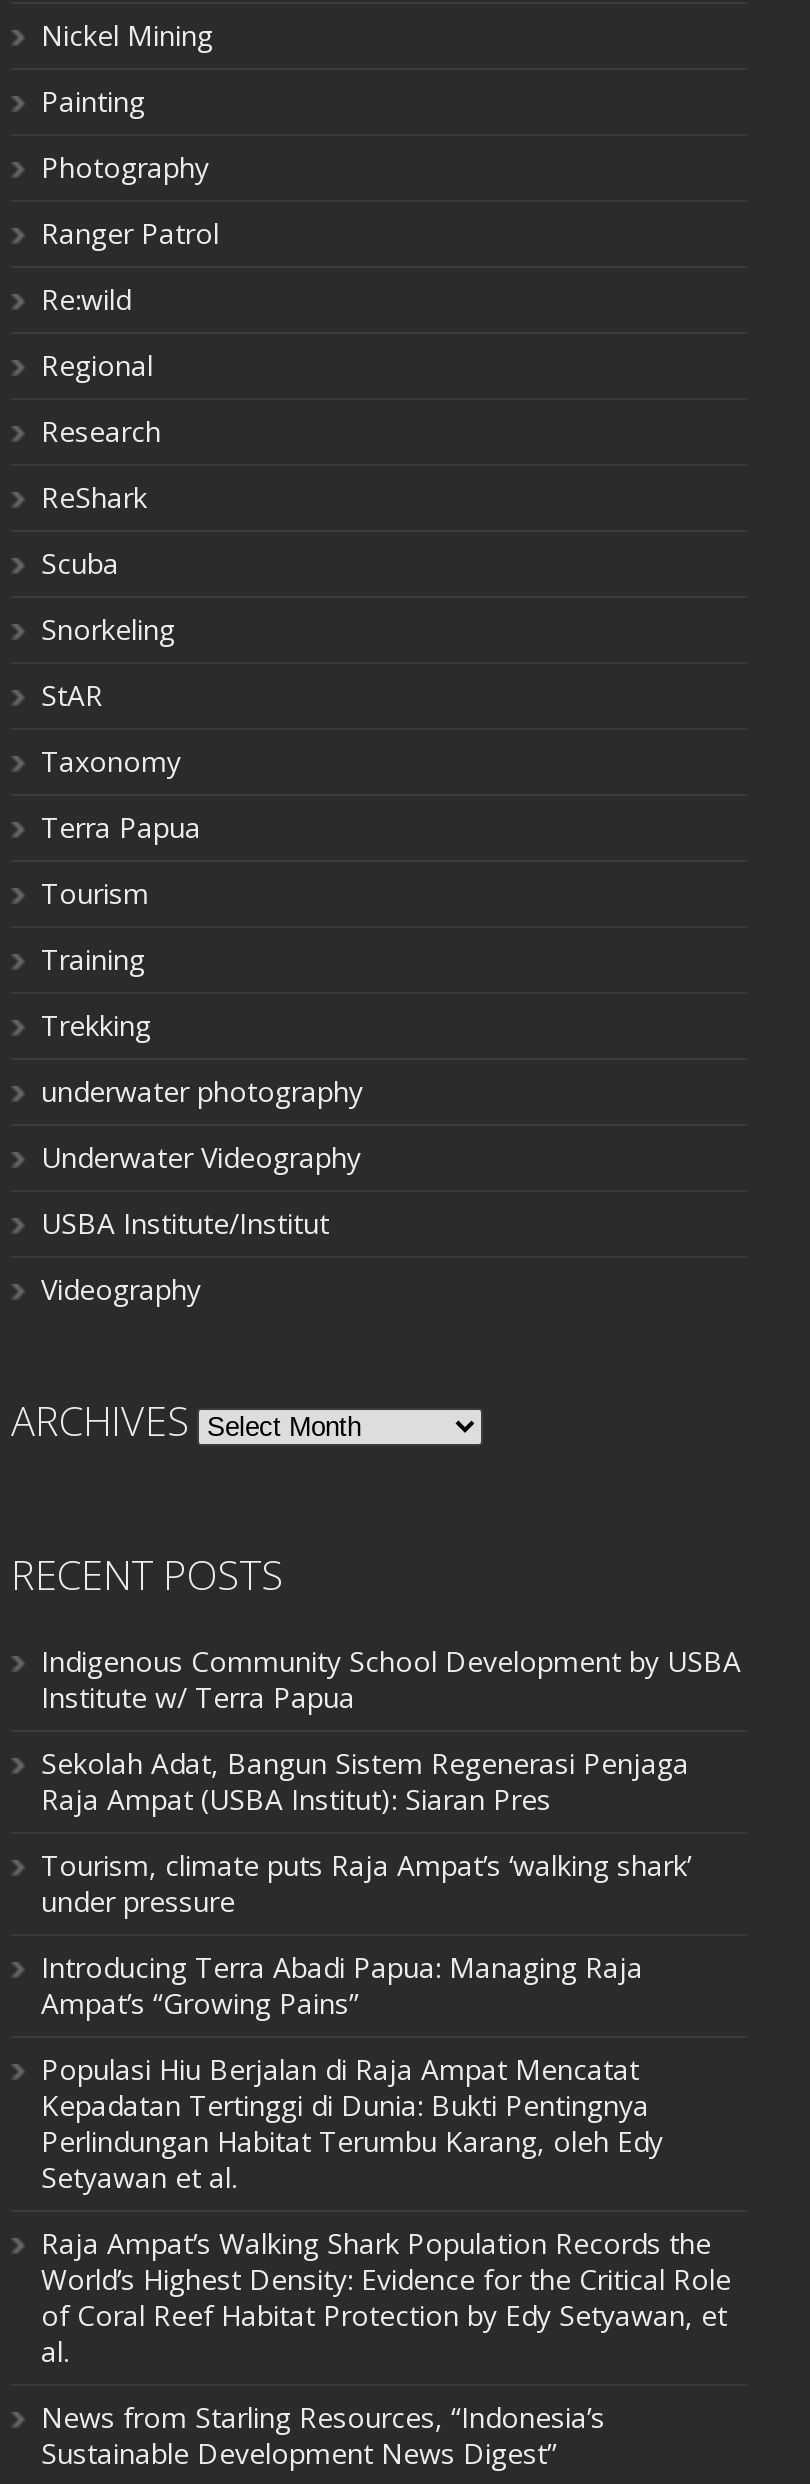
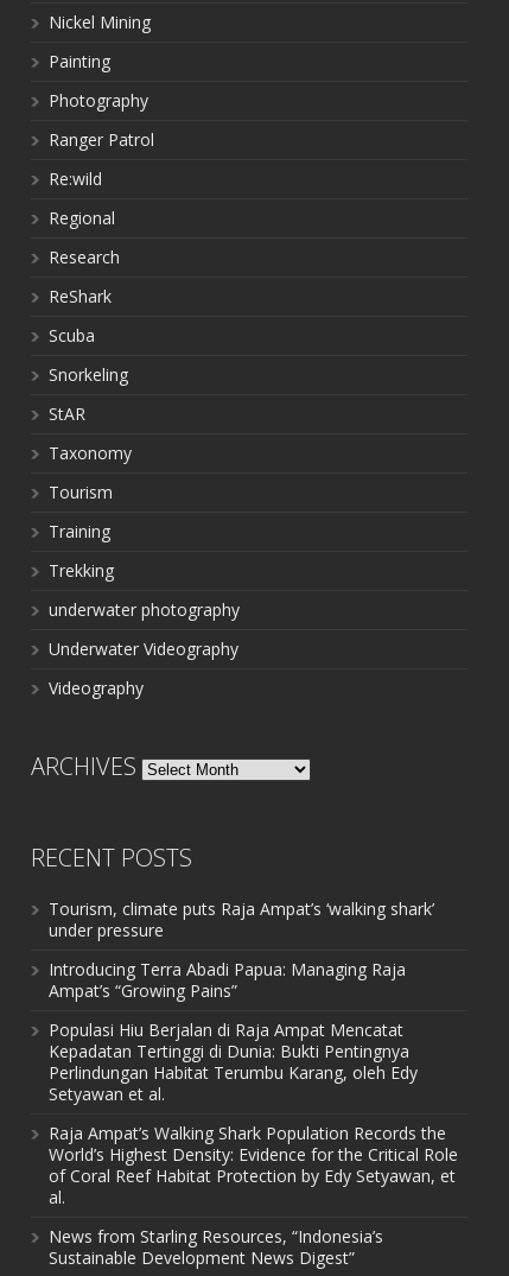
- Terra Papua

- USBA Institute/Institut

- Indigenous Community School Development by USBA
- Institute w/ Terra Papua
- Sekolah Adat, Bangun Sistem Regenerasi Penjaga
- Raja Ampat (USBA Institut): Siaran Pres
